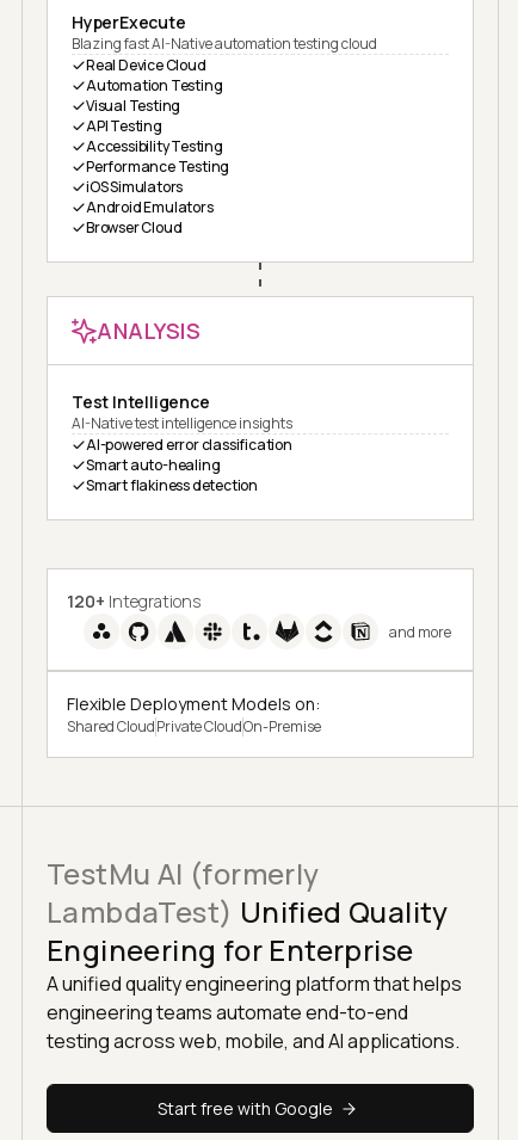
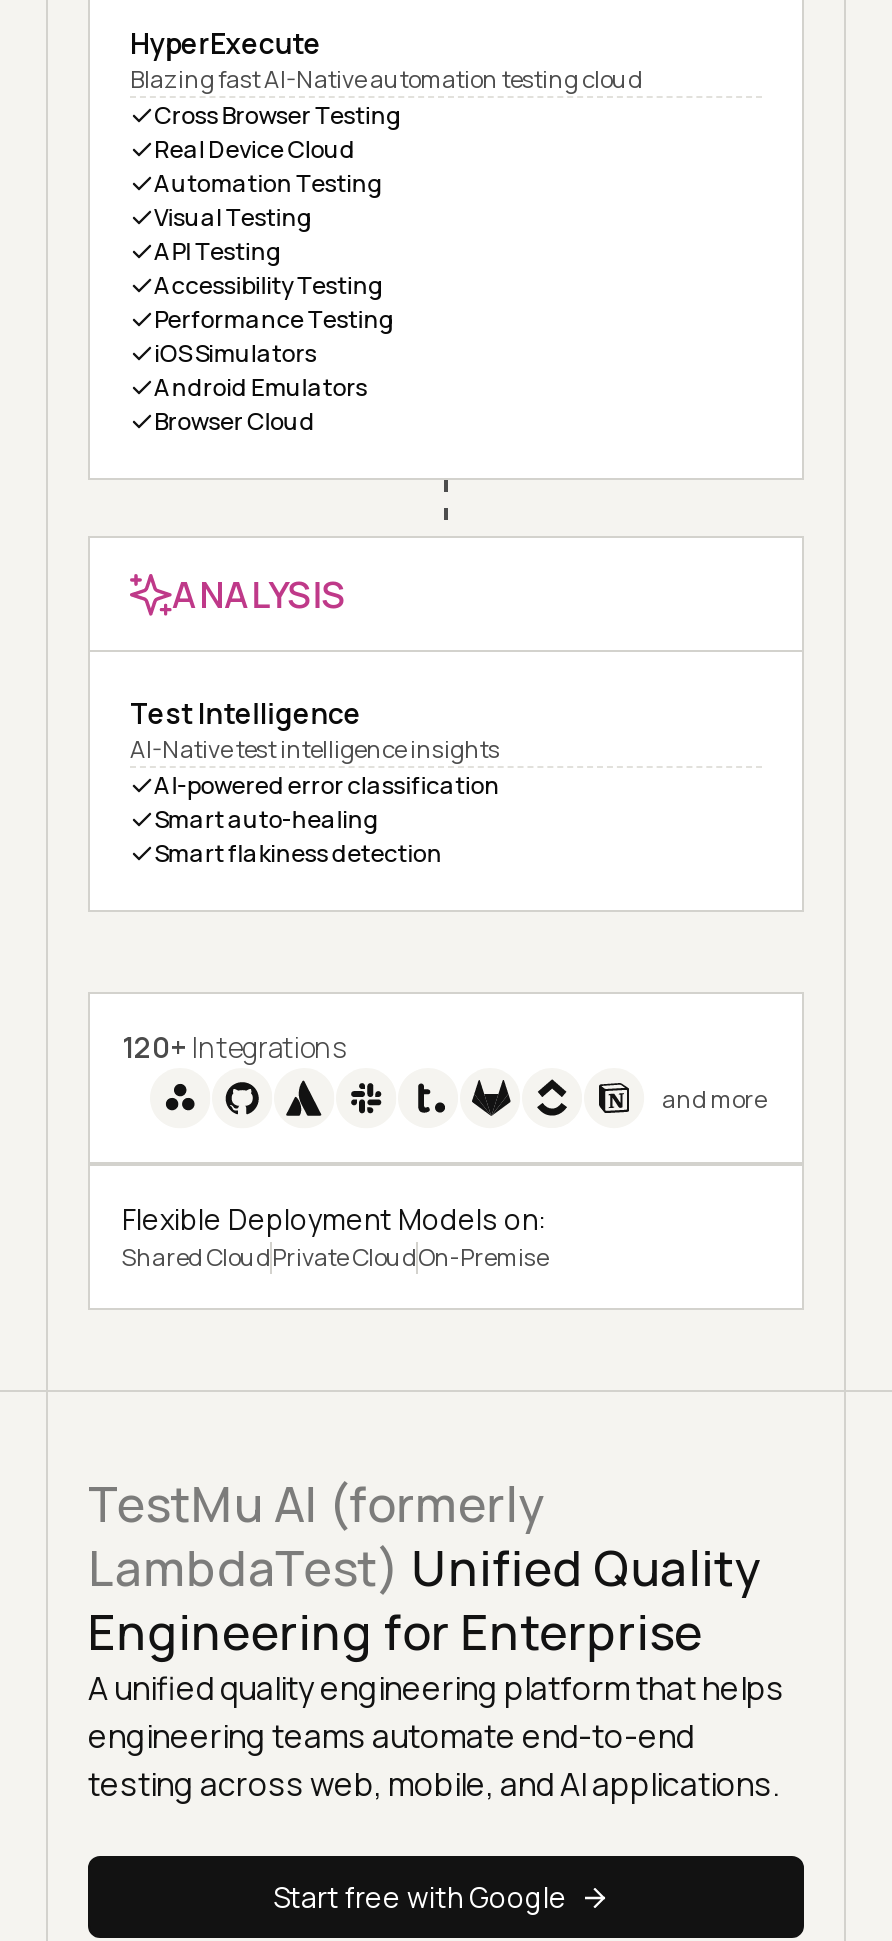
+ Cross Browser Testing
